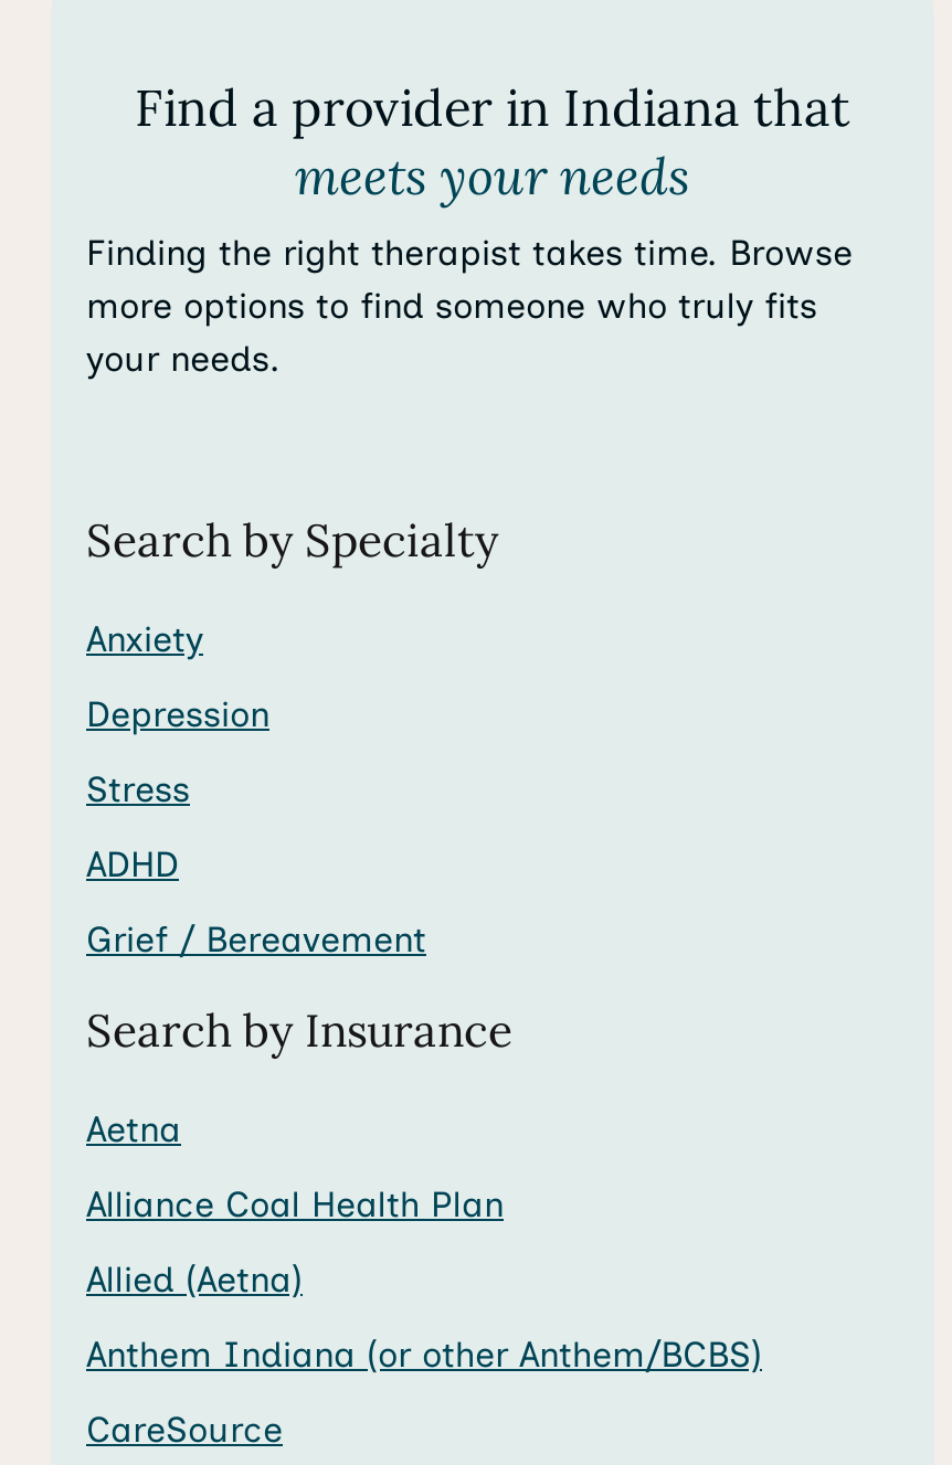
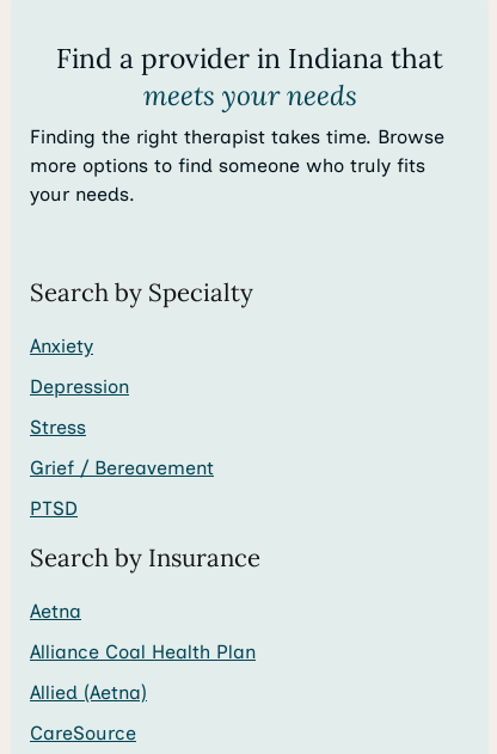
- ADHD

+ PTSD

- Anthem Indiana (or other Anthem/BCBS)
